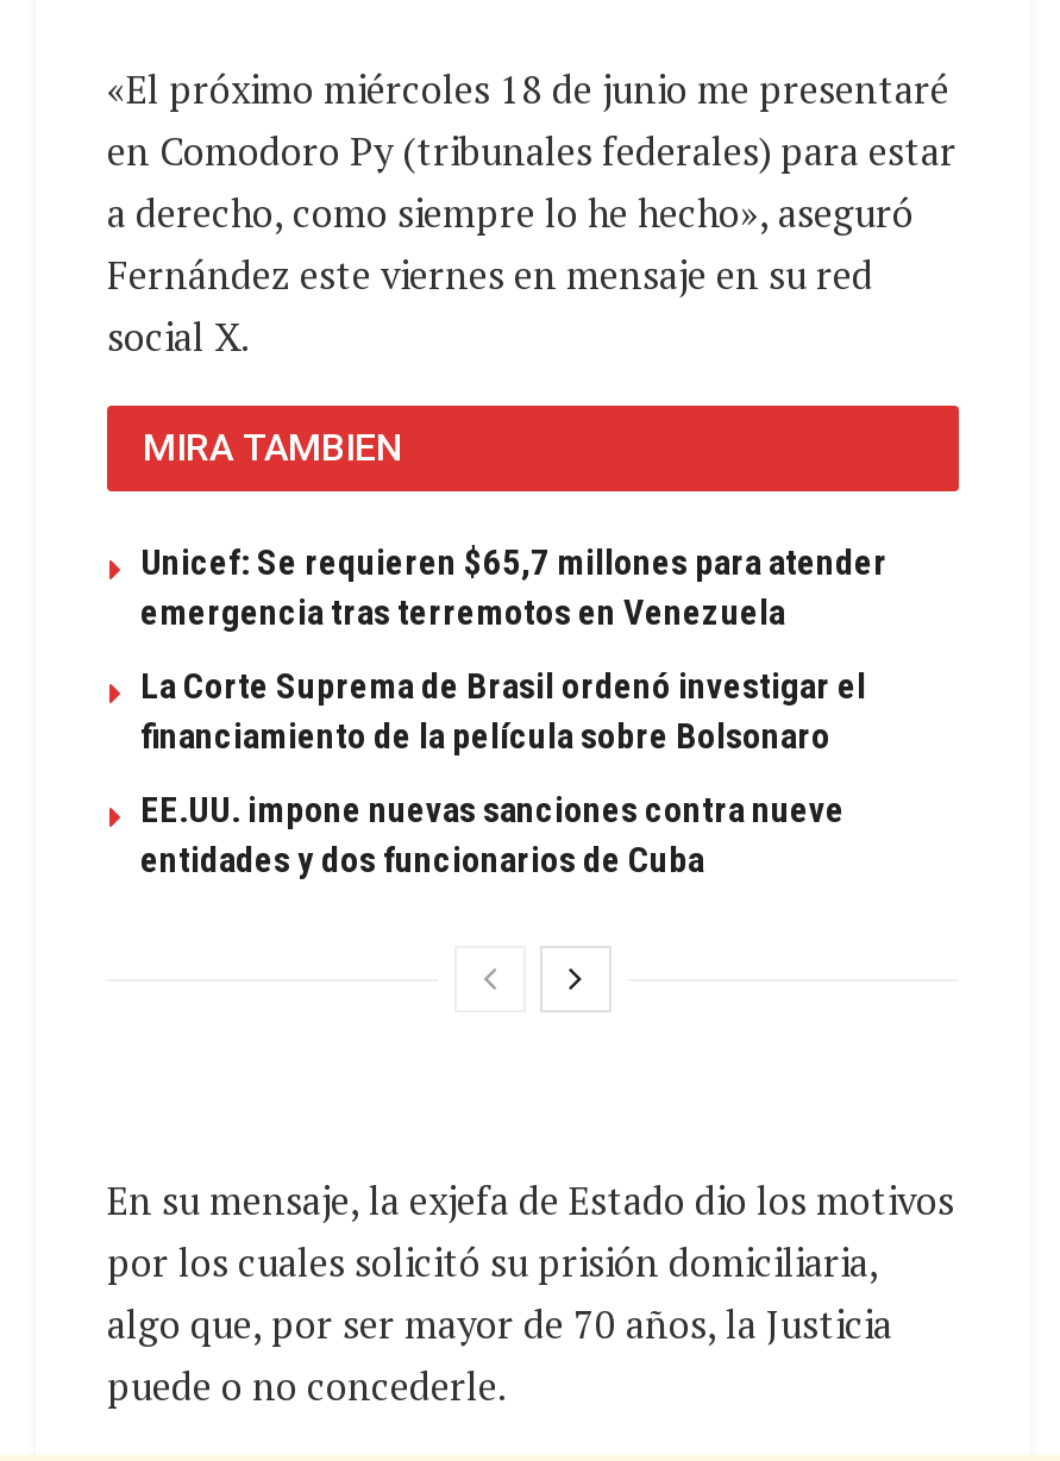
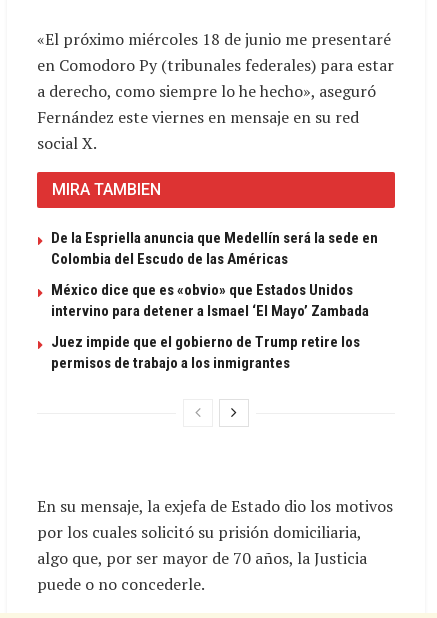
- Unicef: Se requieren $65,7 millones para atender
- emergencia tras terremotos en Venezuela
+ De la Espriella anuncia que Medellín será la sede en
+ Colombia del Escudo de las Américas

- La Corte Suprema de Brasil ordenó investigar el
- financiamiento de la película sobre Bolsonaro
+ México dice que es «obvio» que Estados Unidos
+ intervino para detener a Ismael ‘El Mayo’ Zambada

- EE.UU. impone nuevas sanciones contra nueve
- entidades y dos funcionarios de Cuba
+ Juez impide que el gobierno de Trump retire los
+ permisos de trabajo a los inmigrantes
